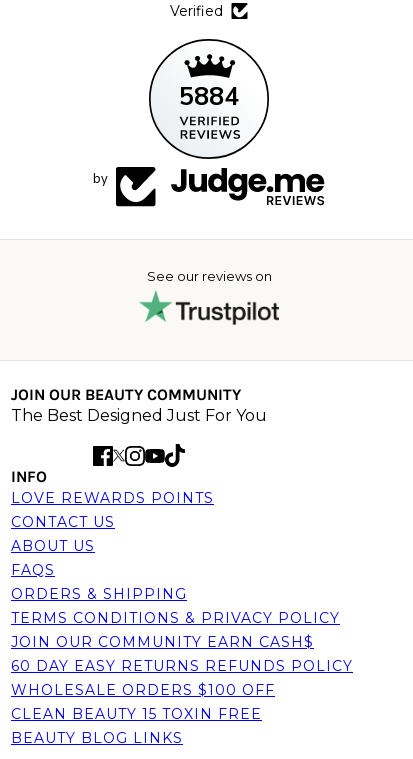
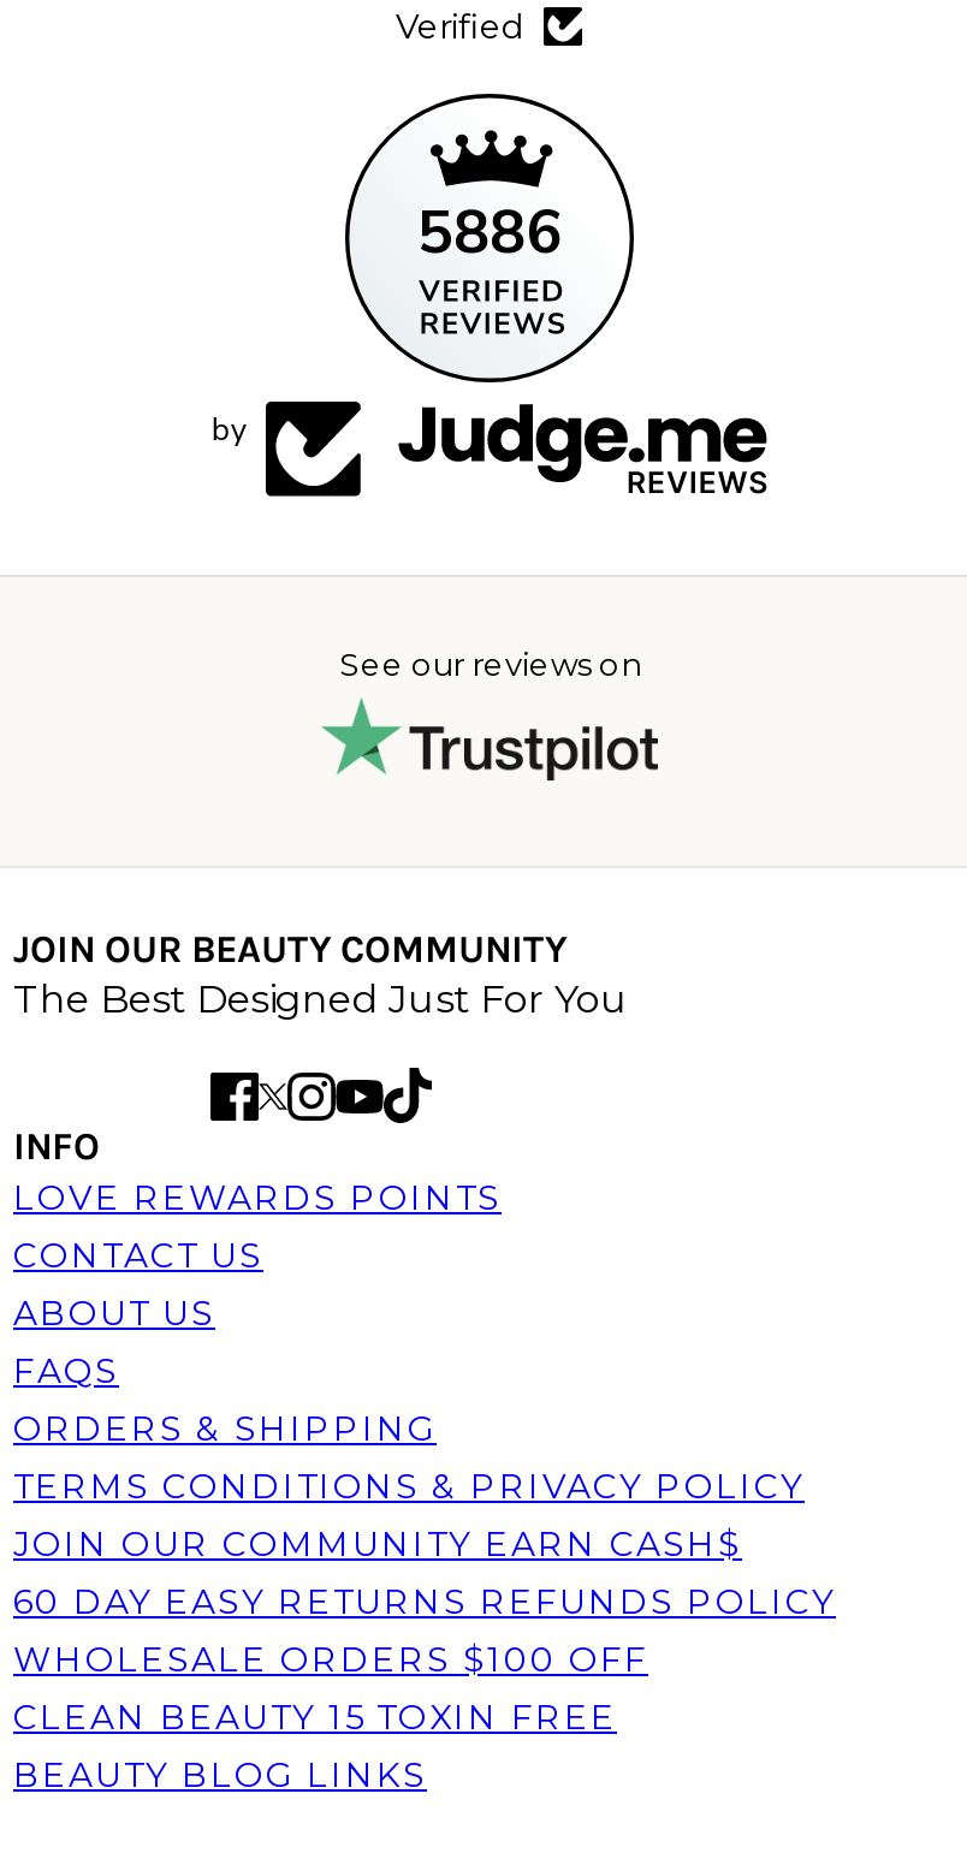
- 5884
+ 5886
